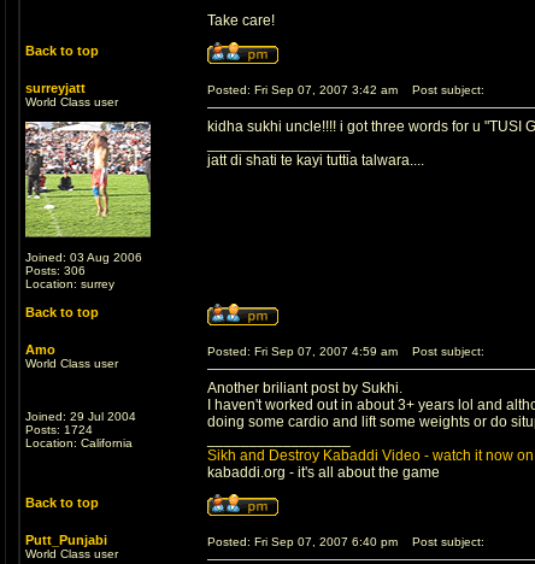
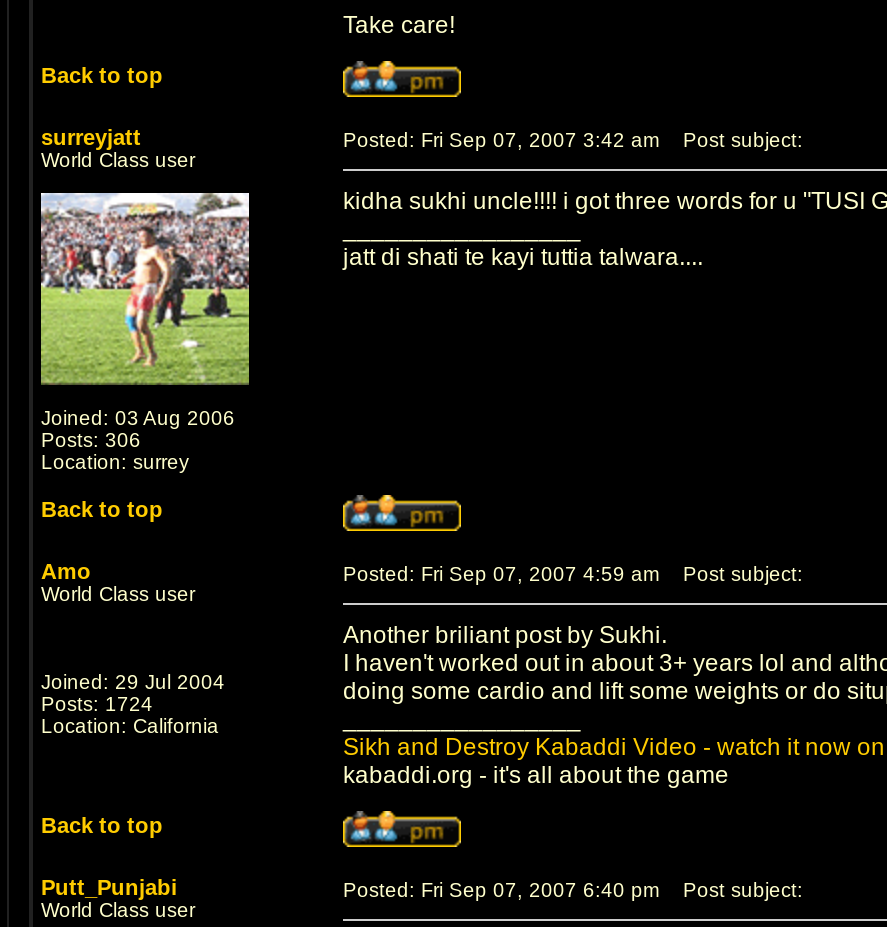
- [image]
+ [image]
